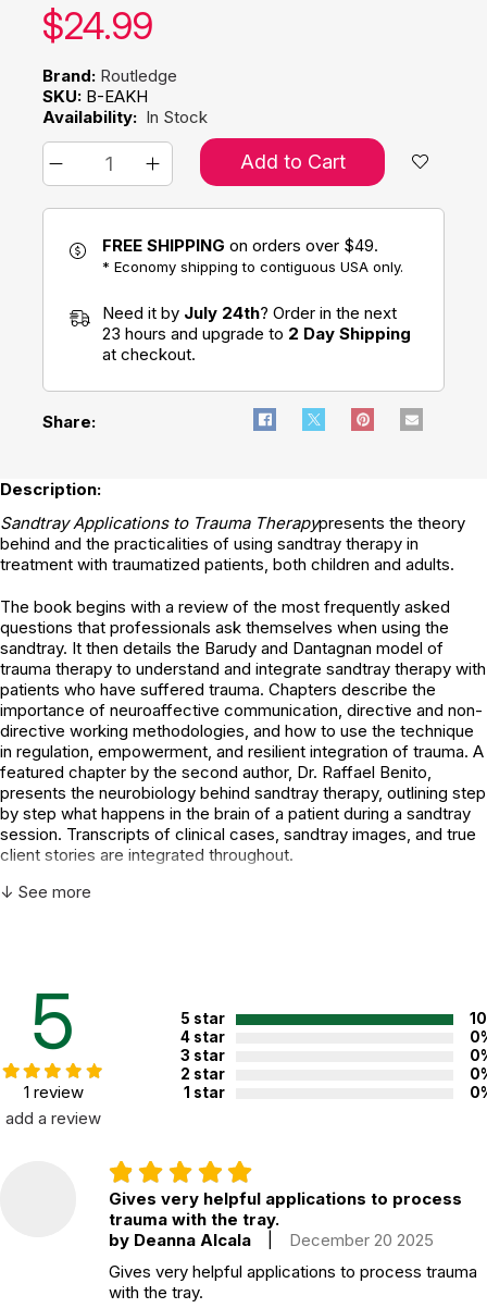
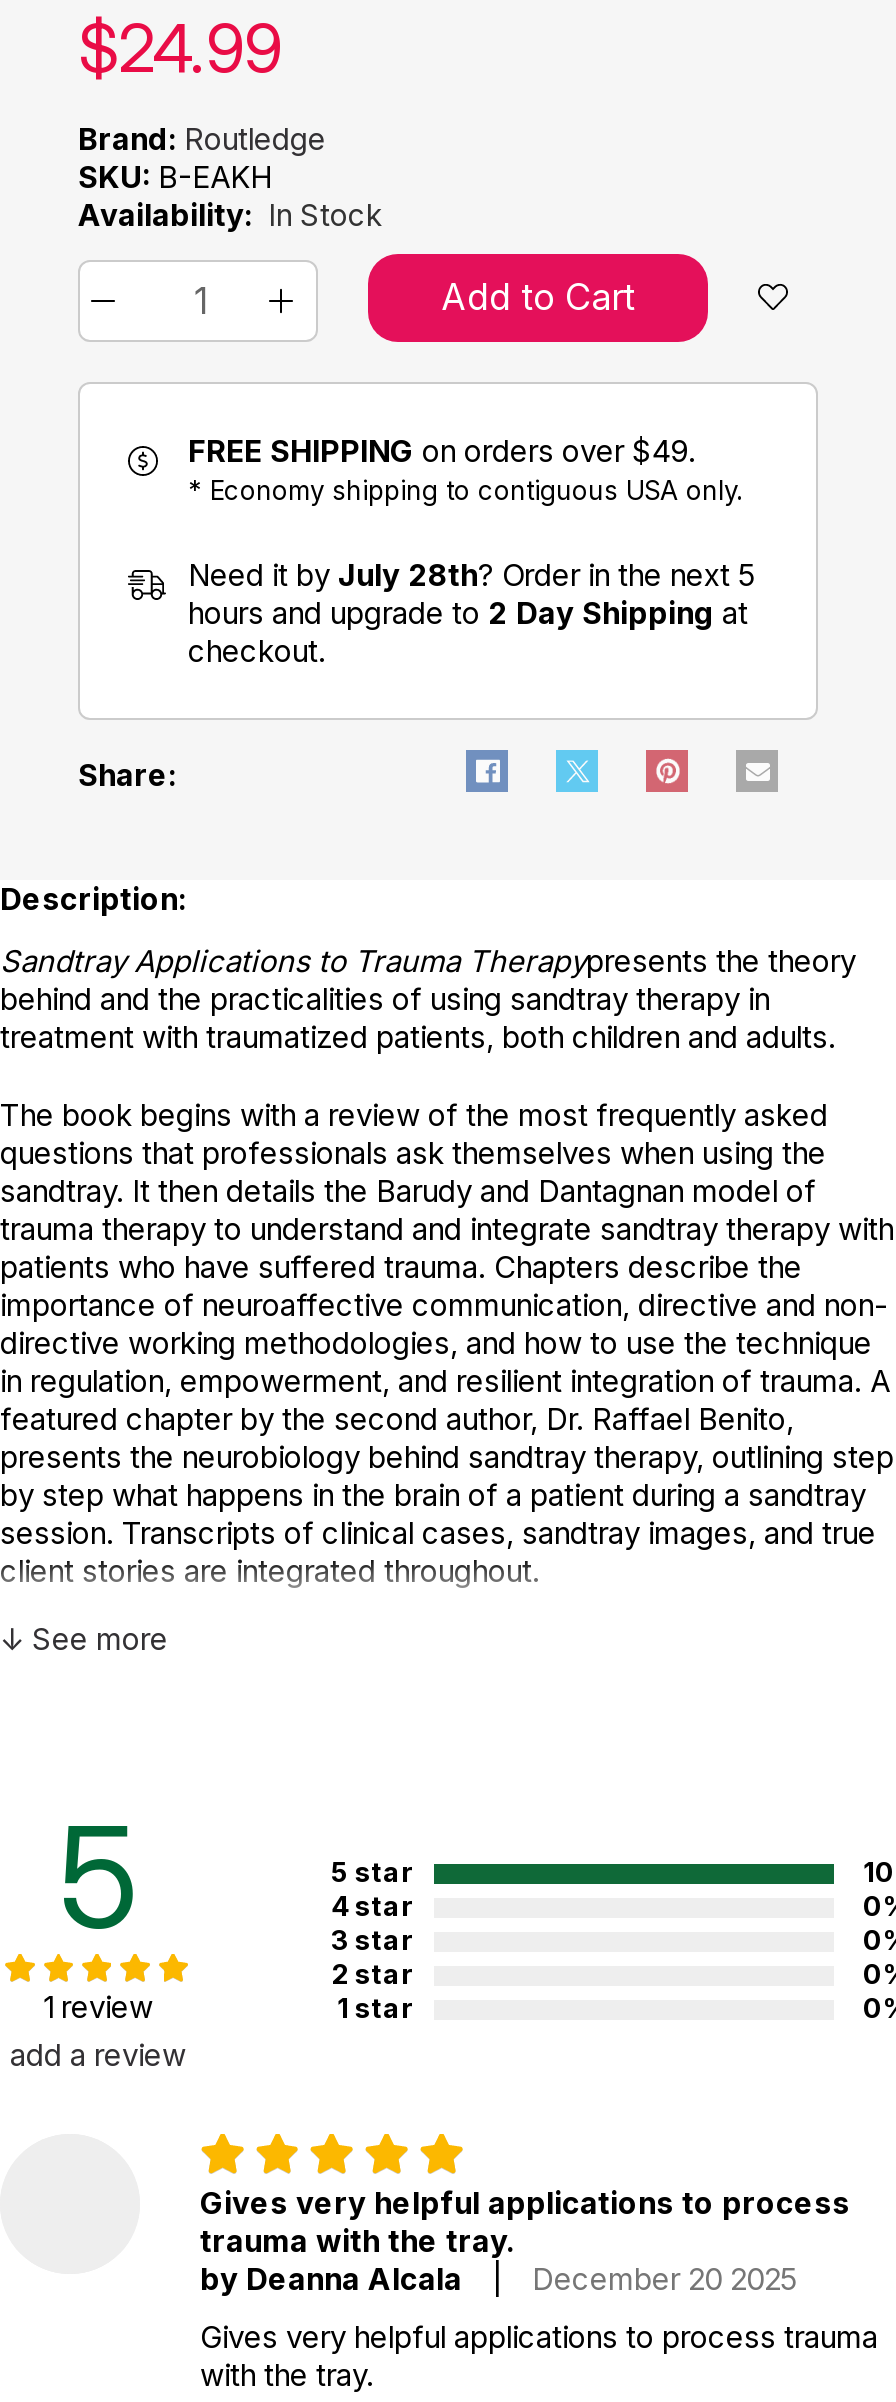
- Need it by July 24th? Order in the next
- 23 hours and upgrade to 2 Day Shipping
- at checkout.
+ Need it by July 28th? Order in the next 5
+ hours and upgrade to 2 Day Shipping at
+ checkout.
